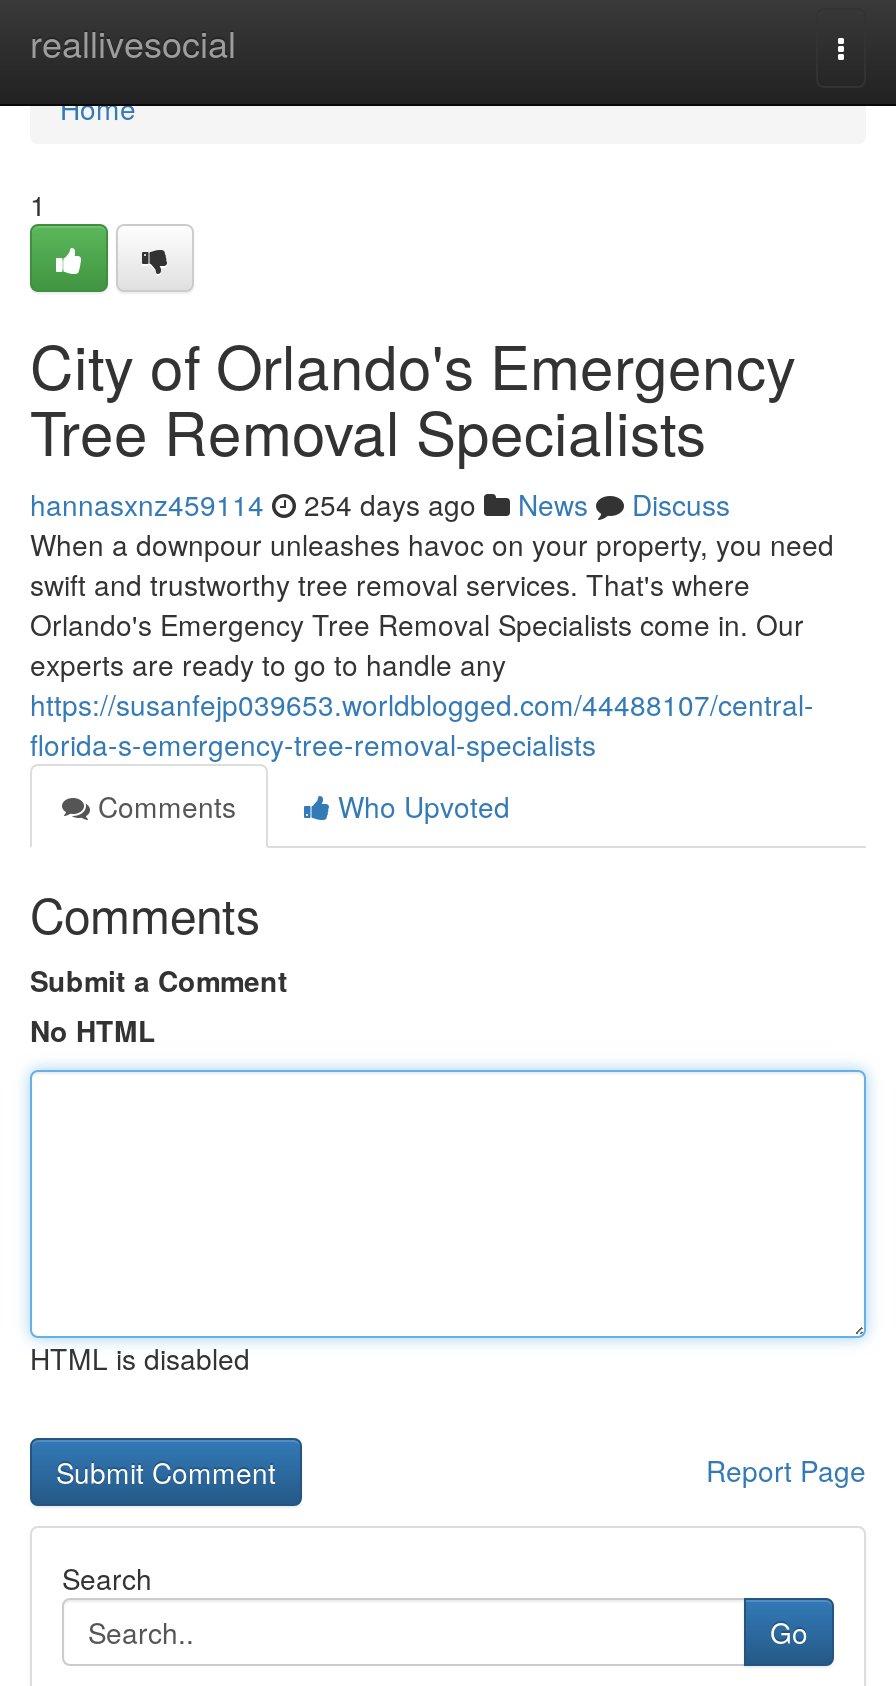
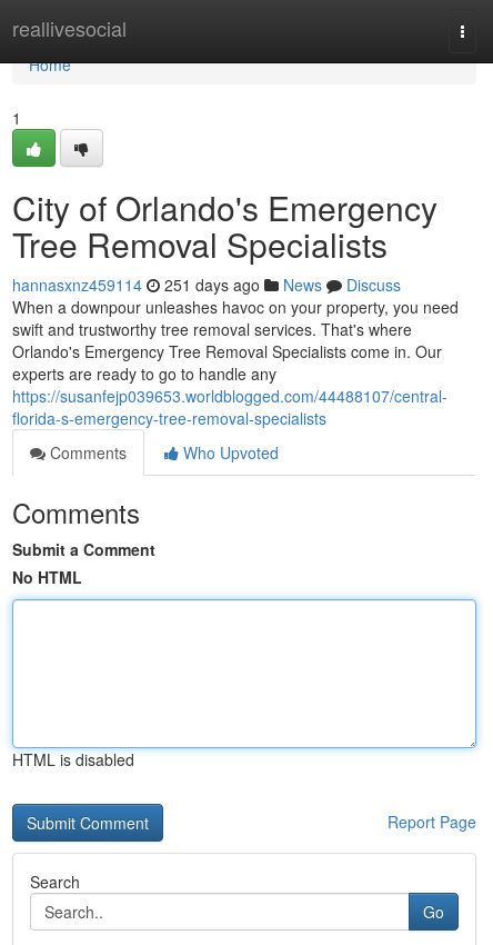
- hannasxnz459114 254 days ago News Discuss
+ hannasxnz459114 251 days ago News Discuss
